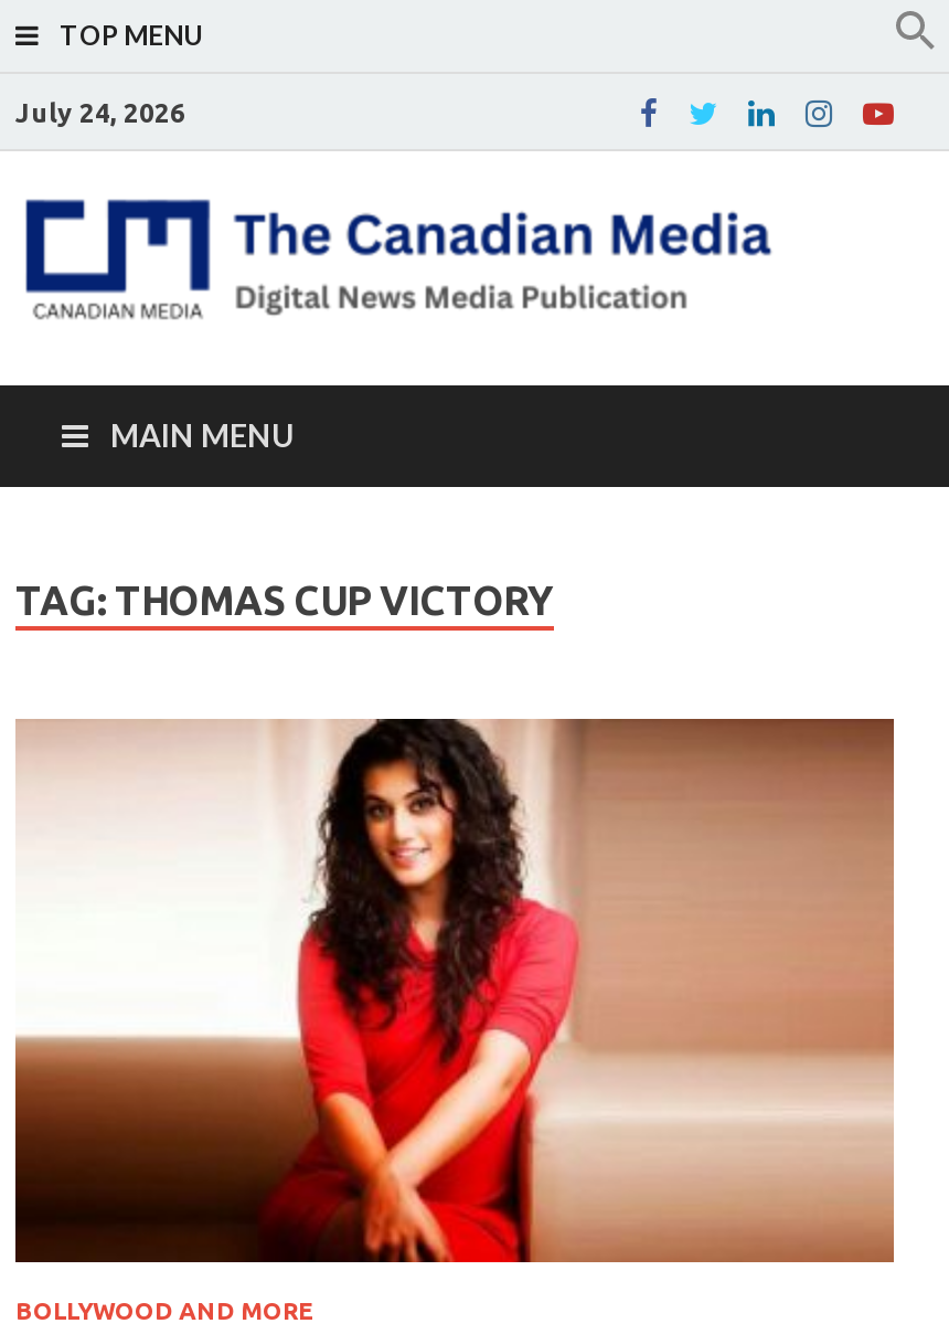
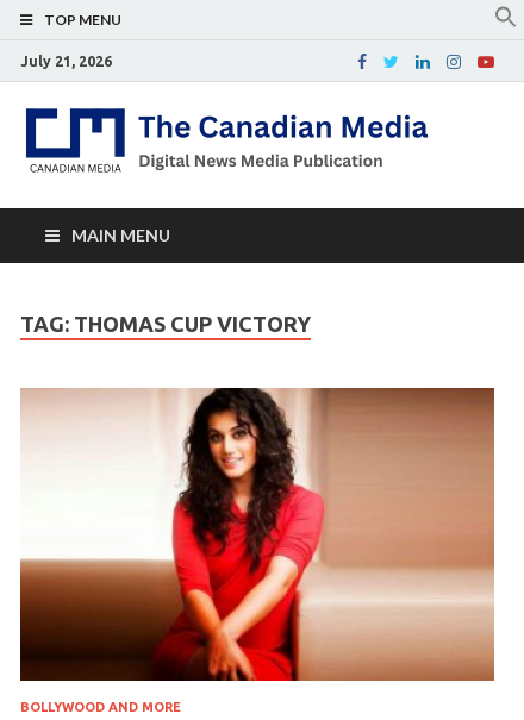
- July 24, 2026
+ July 21, 2026
